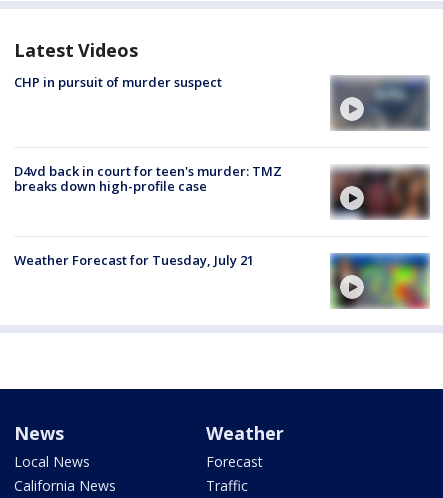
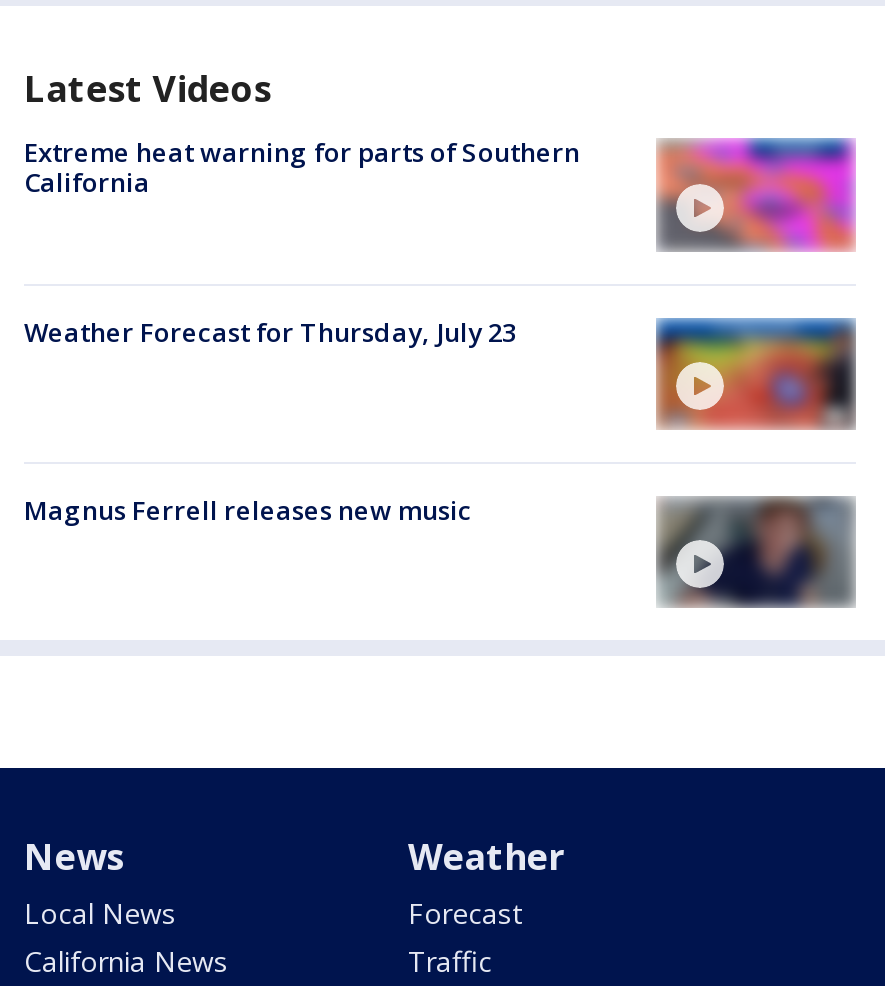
- CHP in pursuit of murder suspect
+ Extreme heat warning for parts of Southern
+ California

- [image]
+ [image]

- D4vd back in court for teen's murder: TMZ
- breaks down high-profile case
+ Weather Forecast for Thursday, July 23

- [image]
+ [image]

- Weather Forecast for Tuesday, July 21
+ Magnus Ferrell releases new music

- [image]
+ [image]
